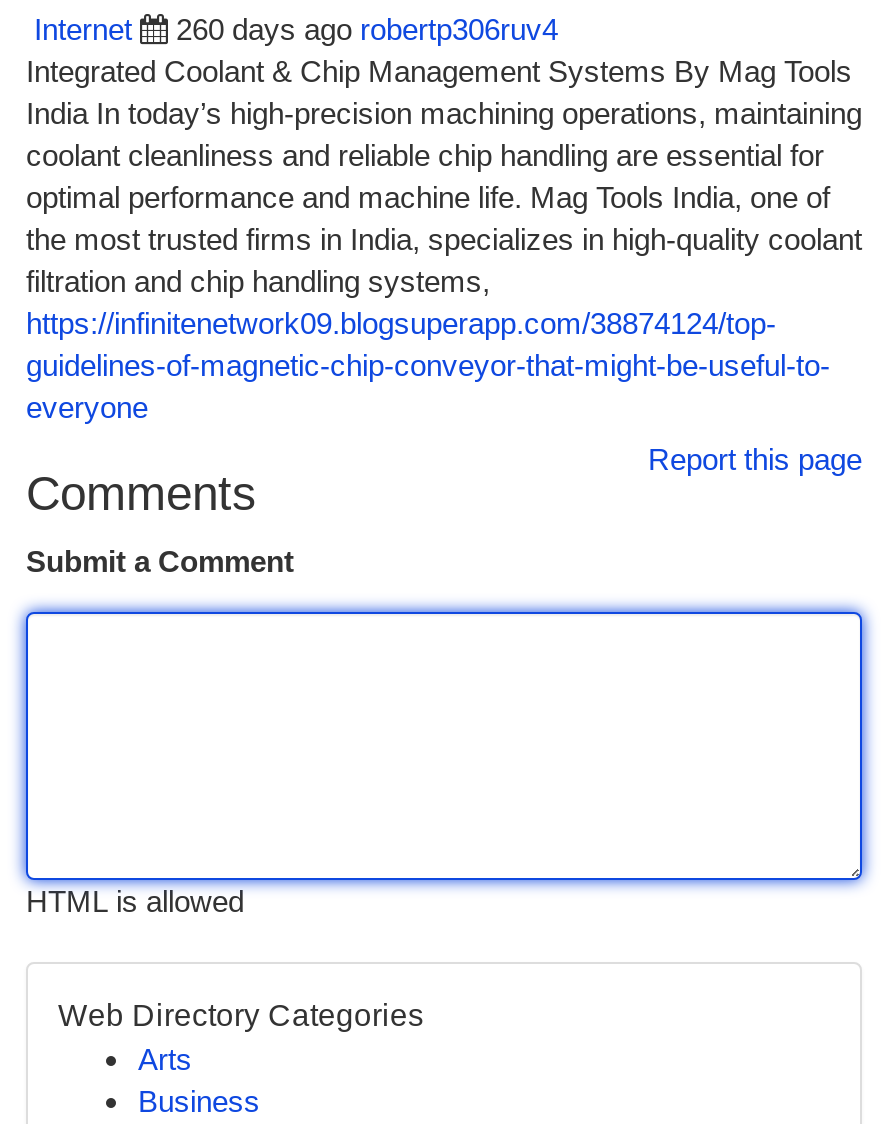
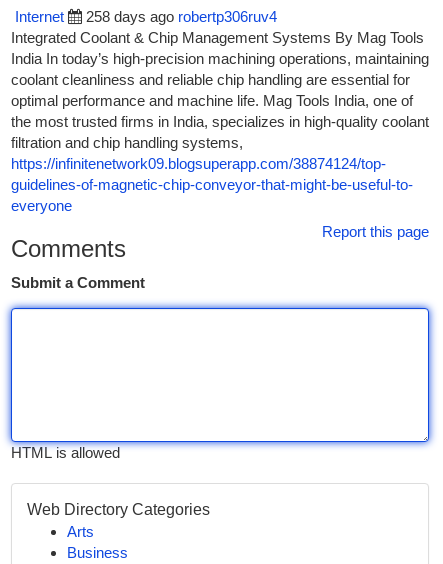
- 260 days ago robertp306ruv4
+ 258 days ago robertp306ruv4
